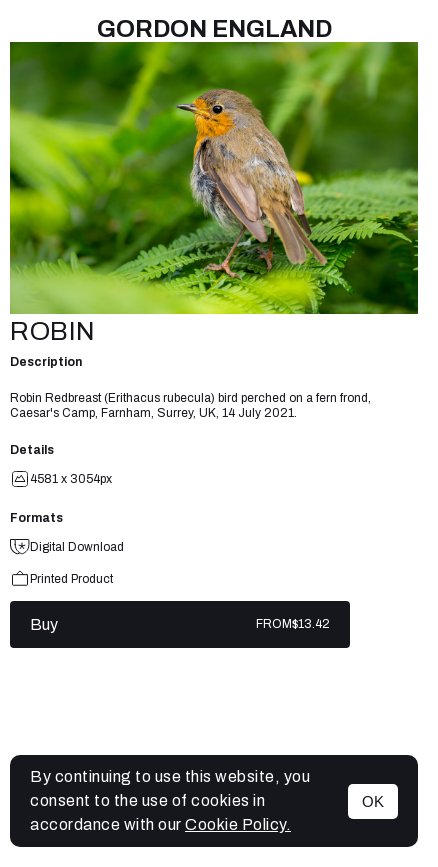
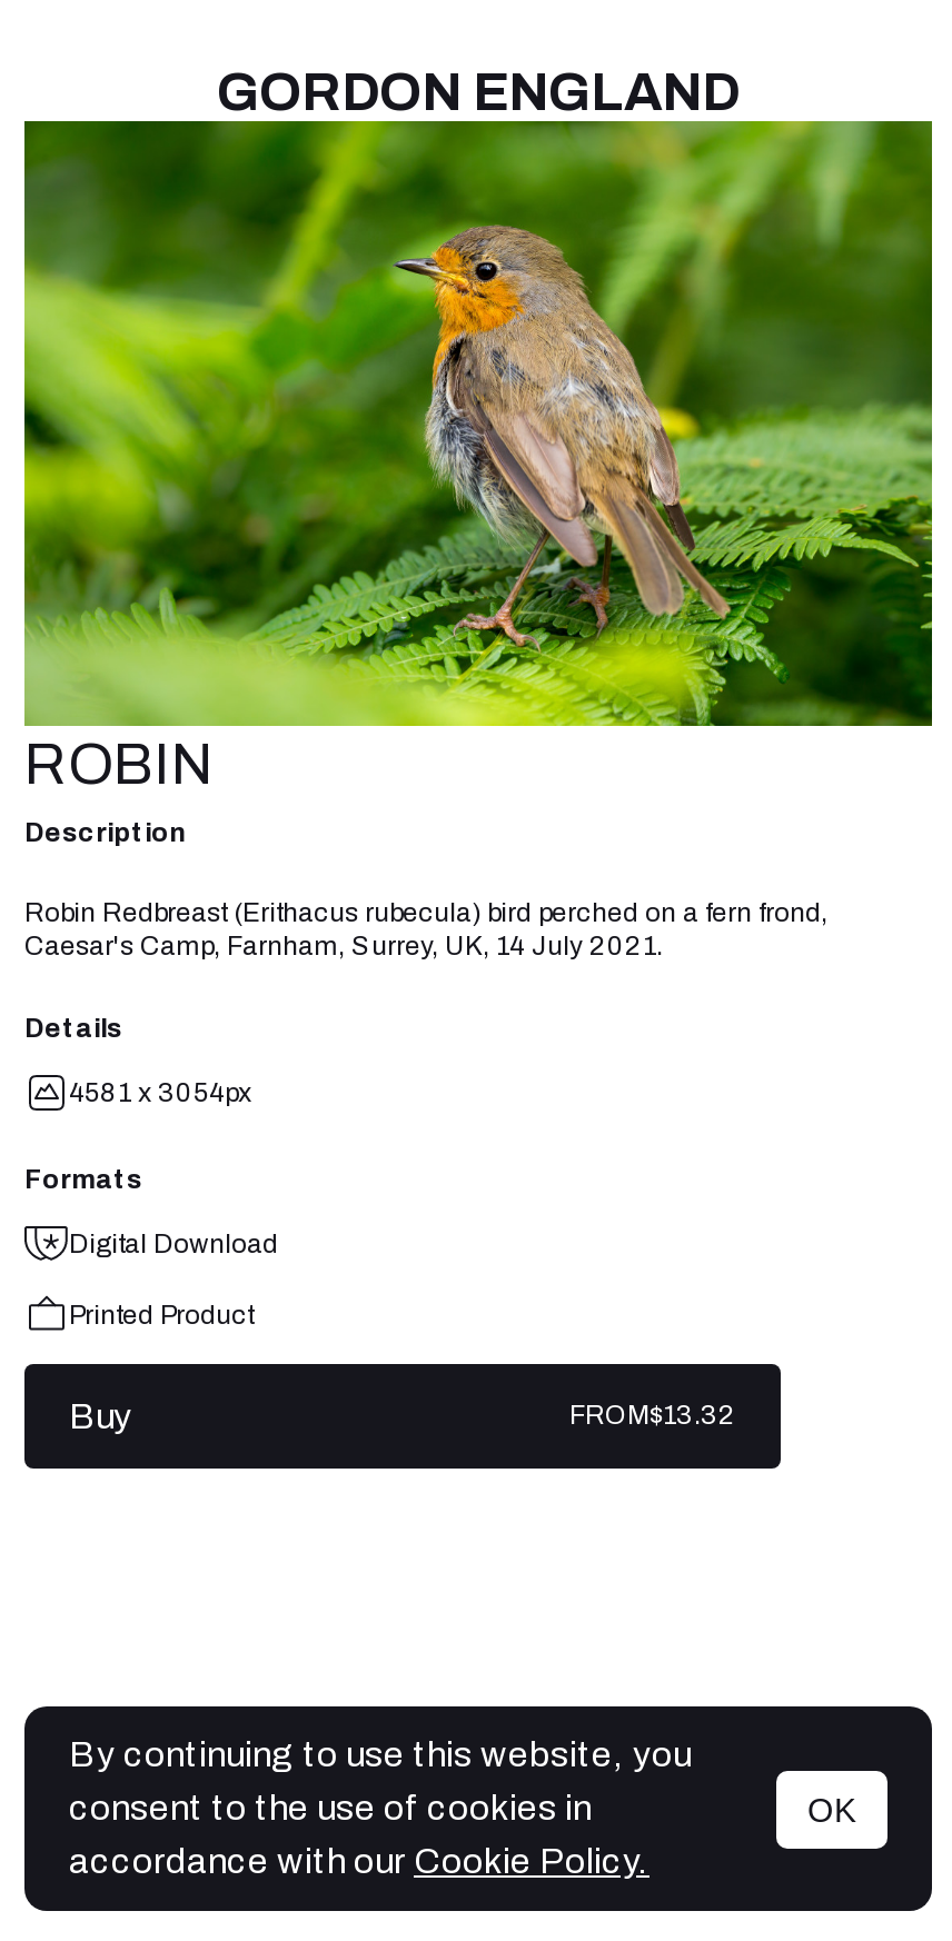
- FROM$13.42
+ FROM$13.32
